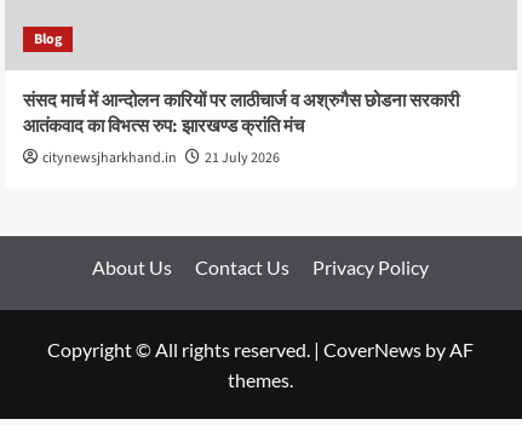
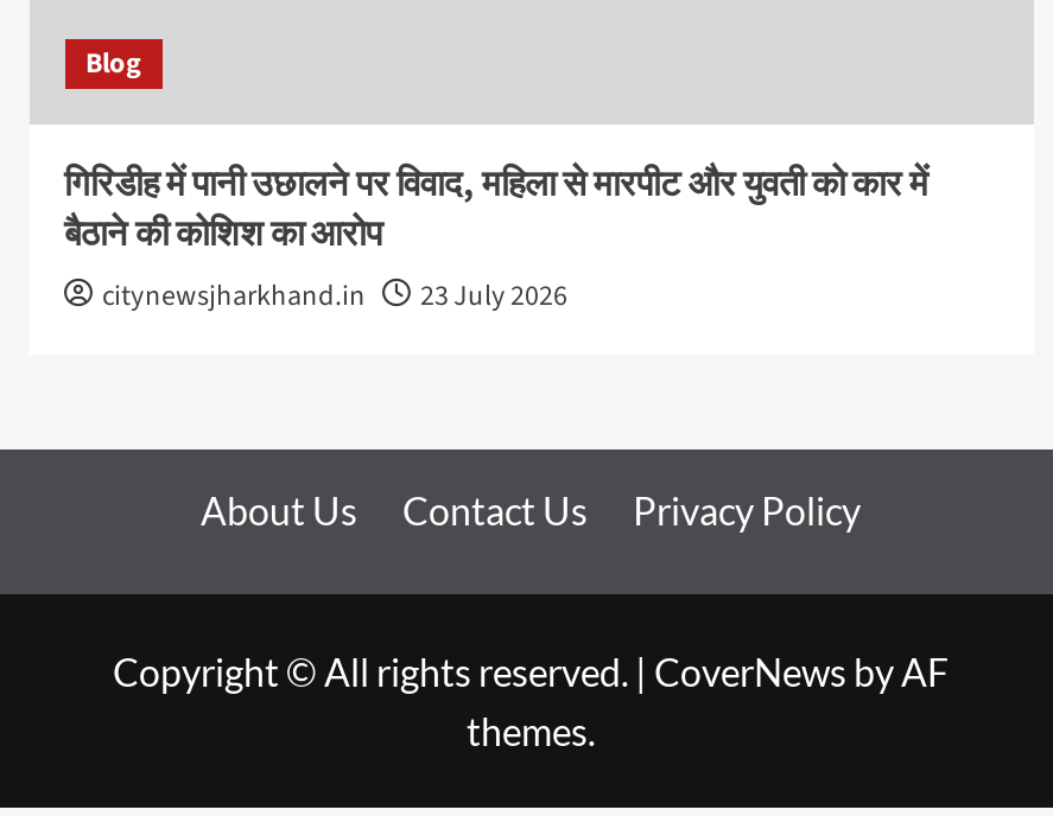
- संसद मार्च में आन्दोलन कारियों पर लाठीचार्ज व अश्रुगैस छोडना सरकारी
- आतंकवाद का विभत्स रुप: झारखण्ड क्रांति मंच
+ गिरिडीह में पानी उछालने पर विवाद, महिला से मारपीट और युवती को कार में
+ बैठाने की कोशिश का आरोप

- citynewsjharkhand.in 21 July 2026
+ citynewsjharkhand.in 23 July 2026
